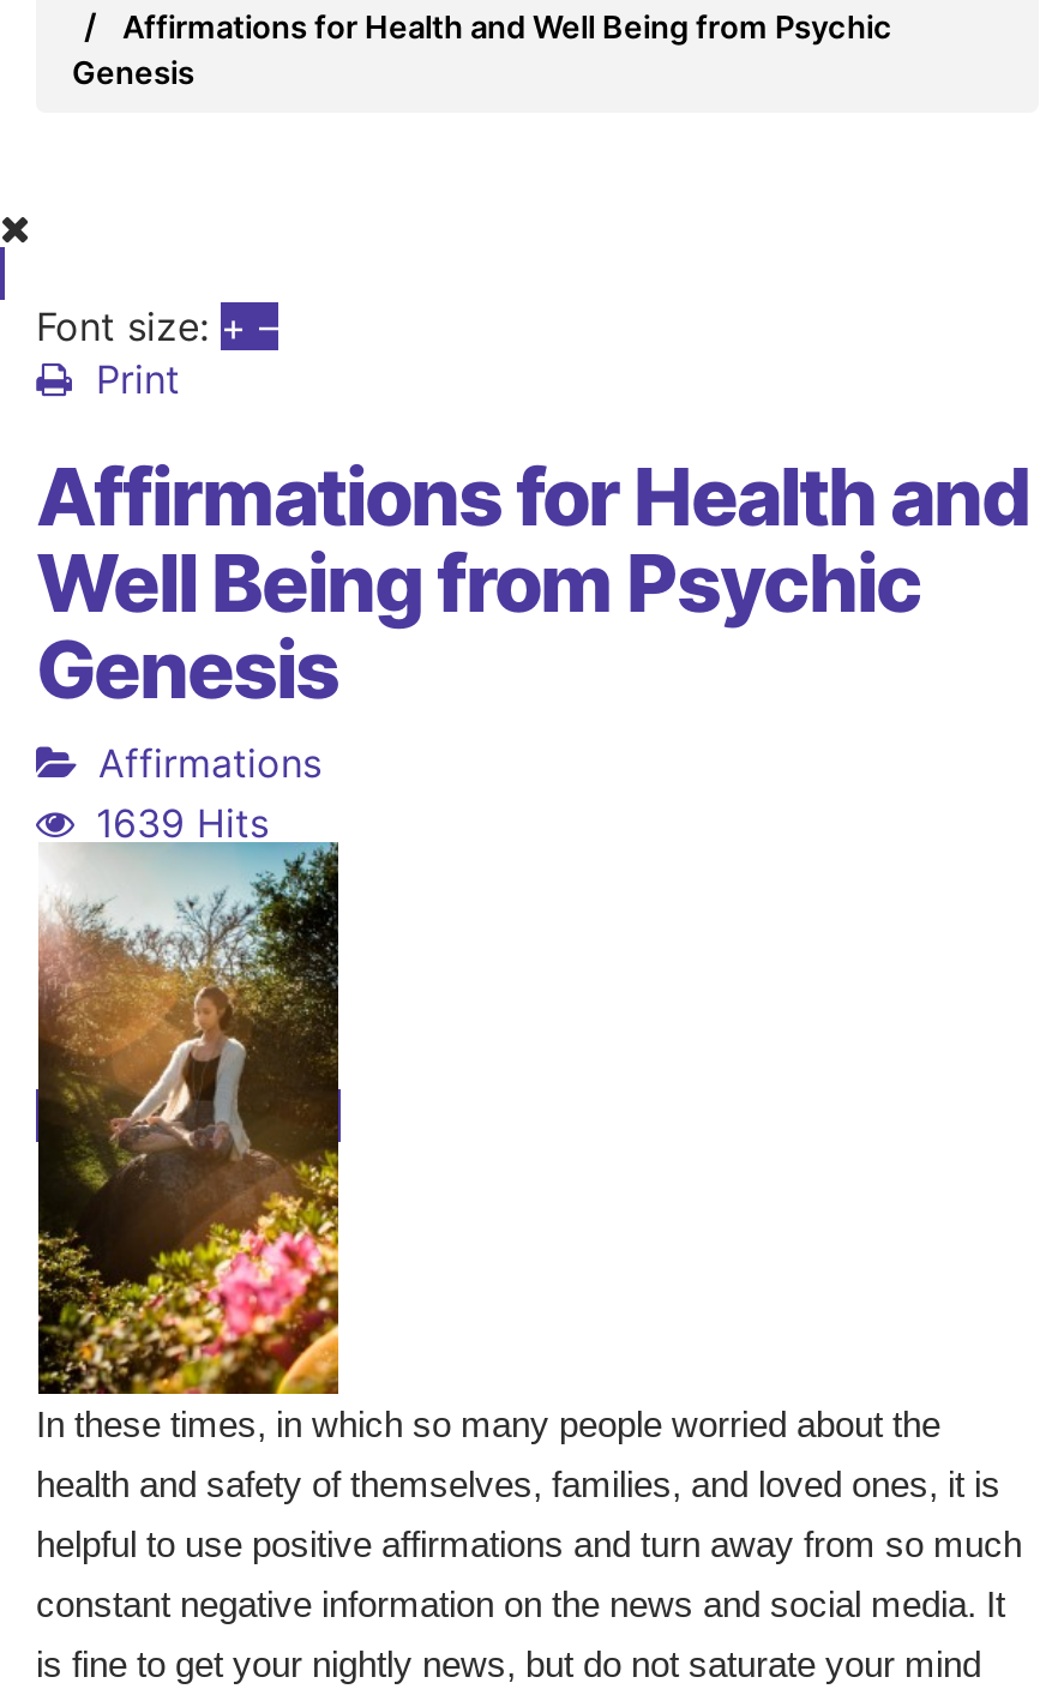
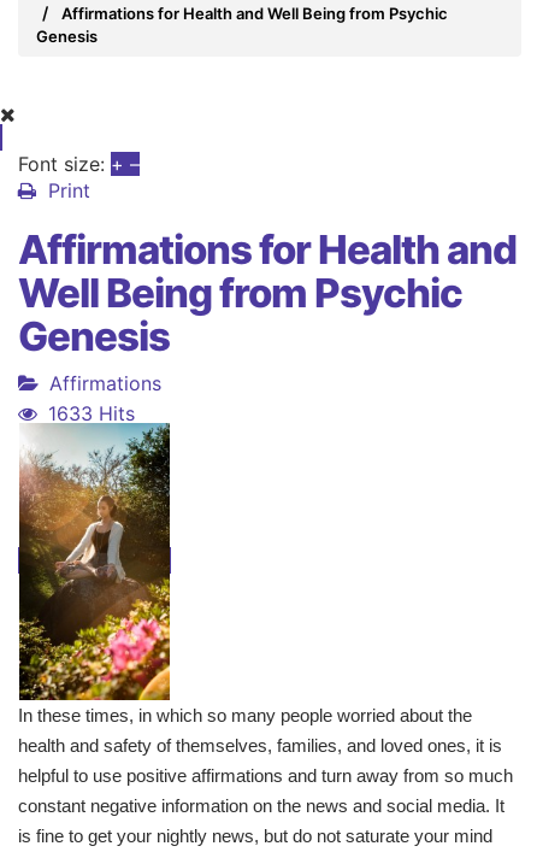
- 1639 Hits
+ 1633 Hits
